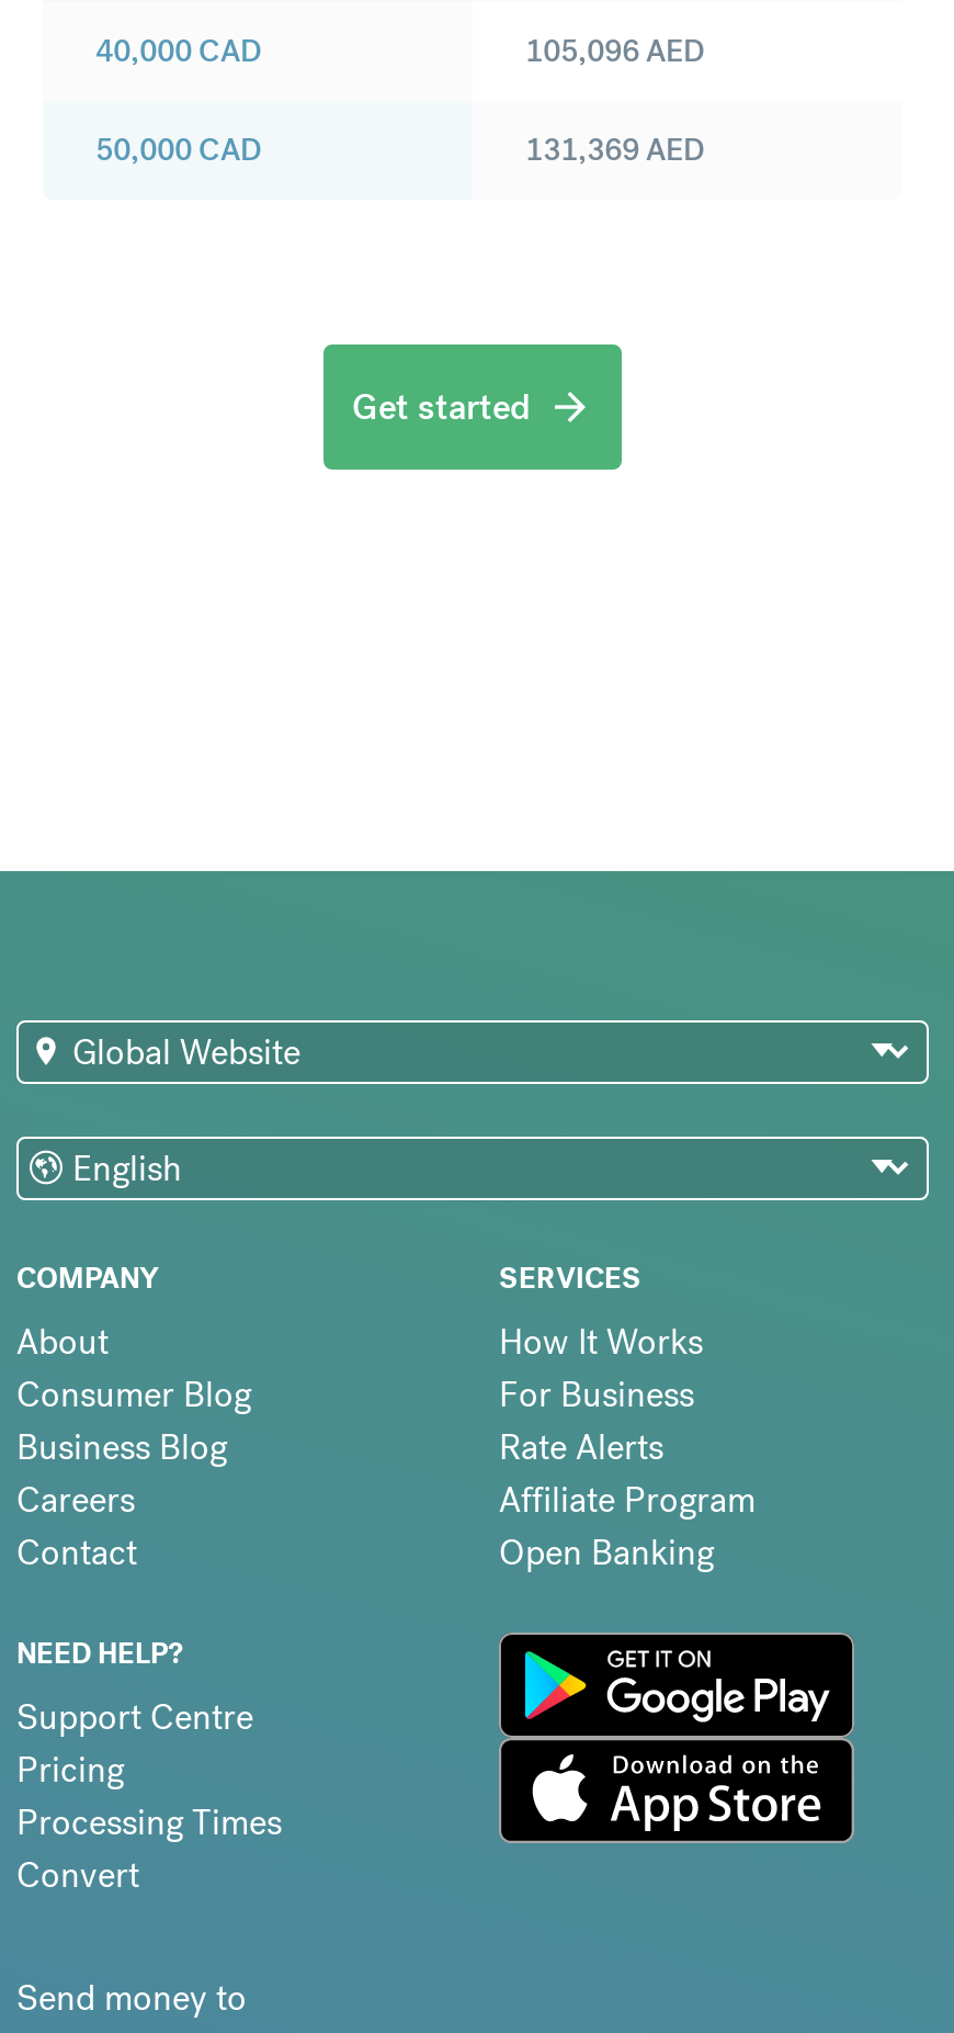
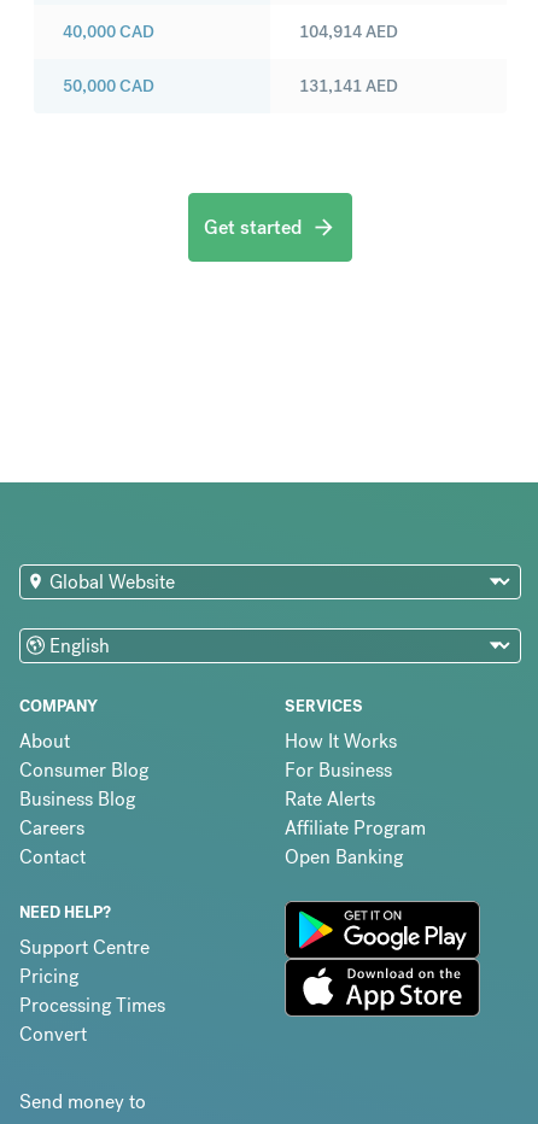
- 105,096AED
+ 104,914AED

- 131,369 AED
+ 131,141 AED
